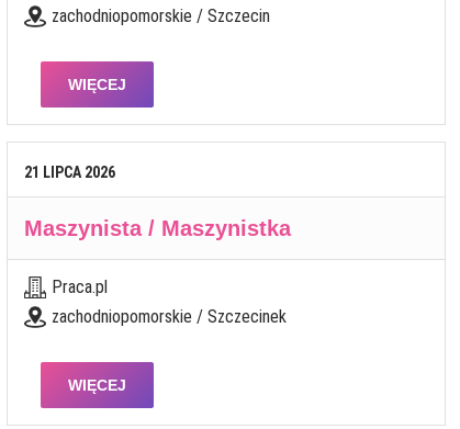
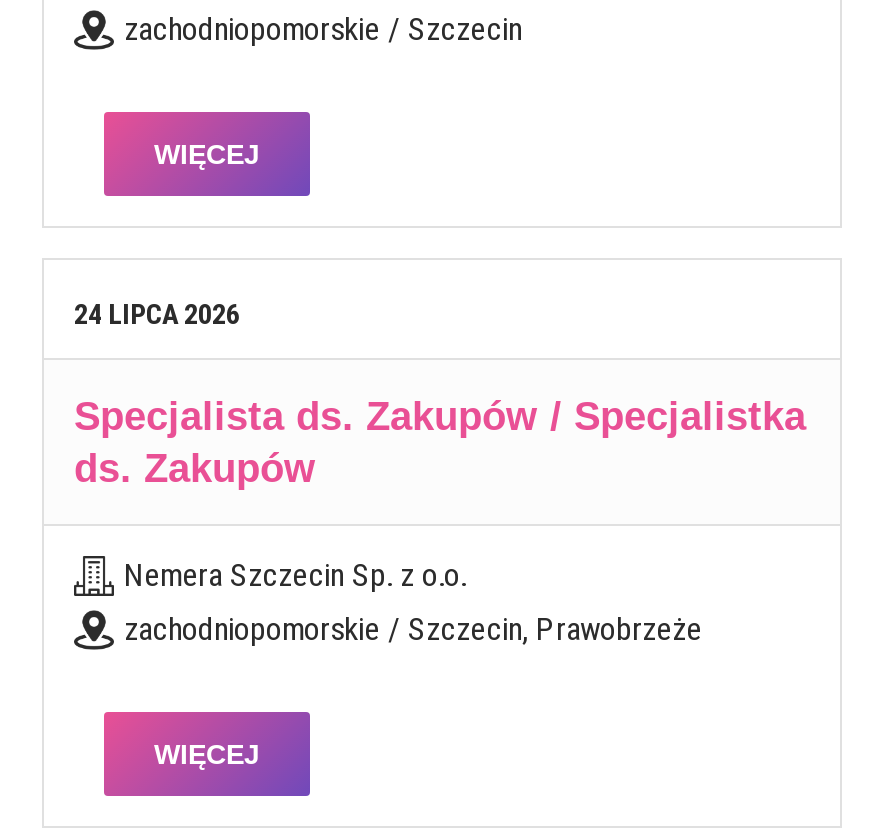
- 21 LIPCA 2026
+ 24 LIPCA 2026

- Maszynista / Maszynistka
+ Specjalista ds. Zakupów / Specjalistka
+ ds. Zakupów

- Praca.pl
- zachodniopomorskie / Szczecinek
+ Nemera Szczecin Sp. z o.o.
+ zachodniopomorskie / Szczecin, Prawobrzeże
